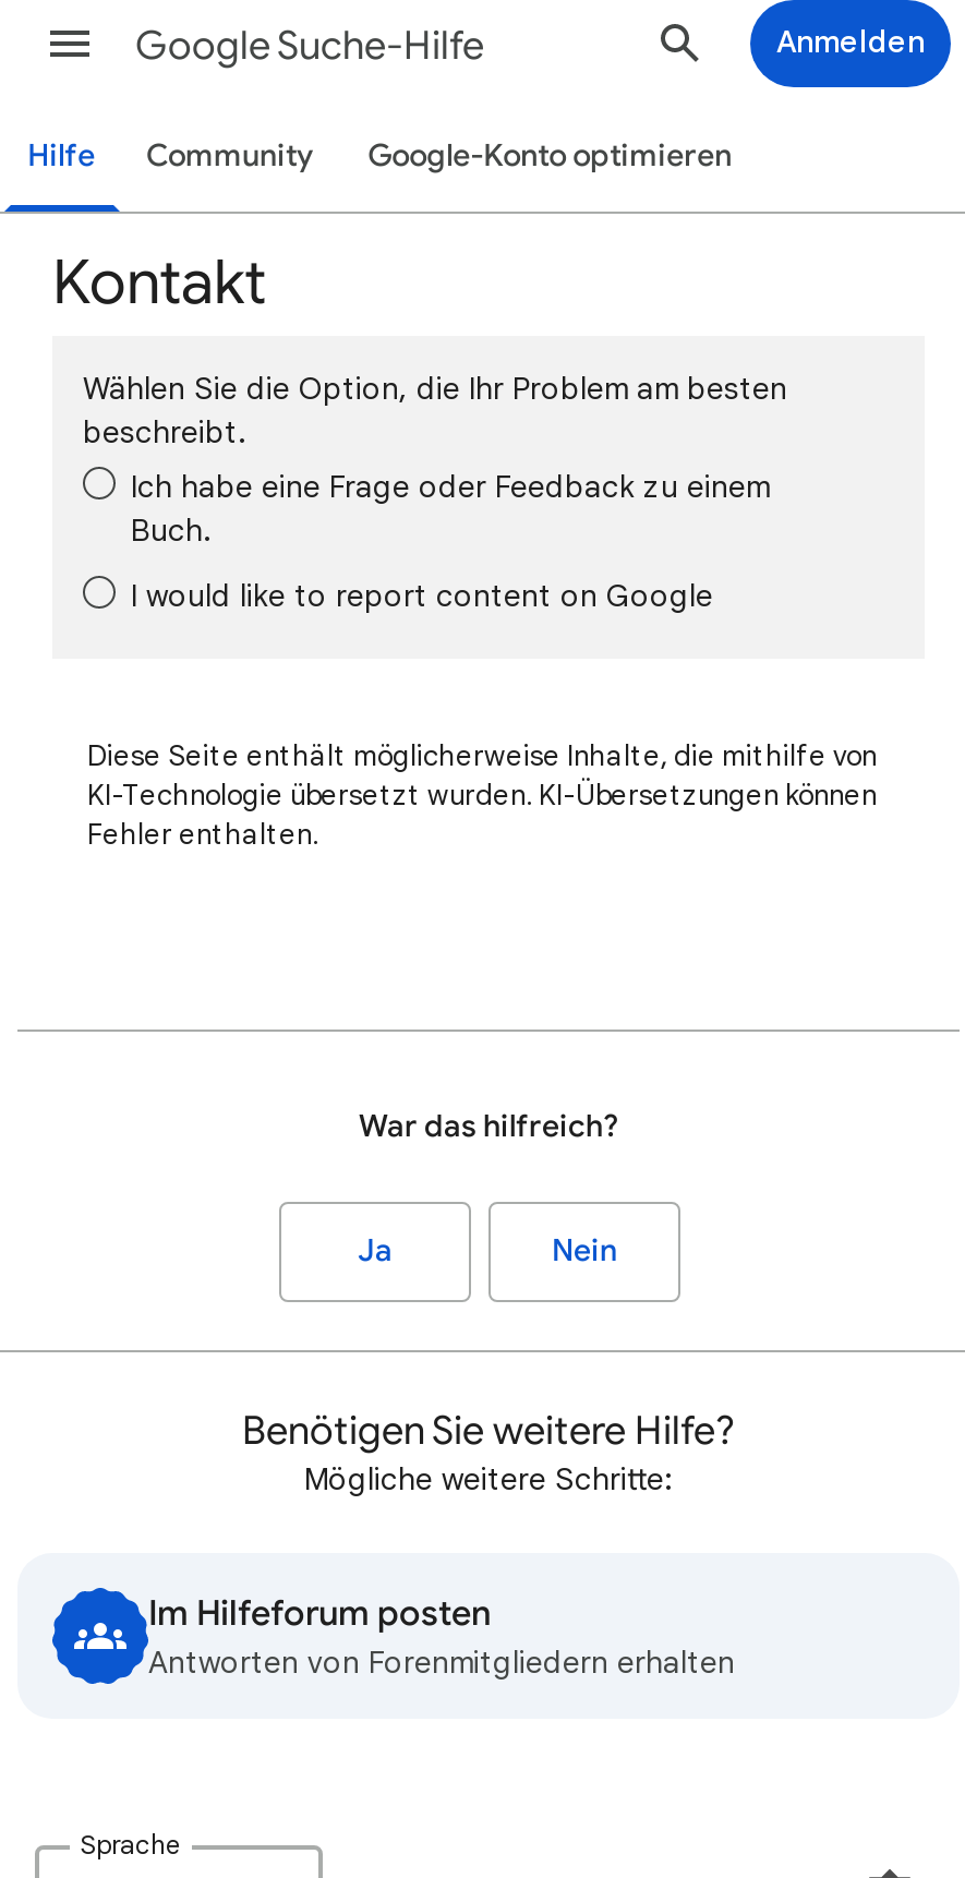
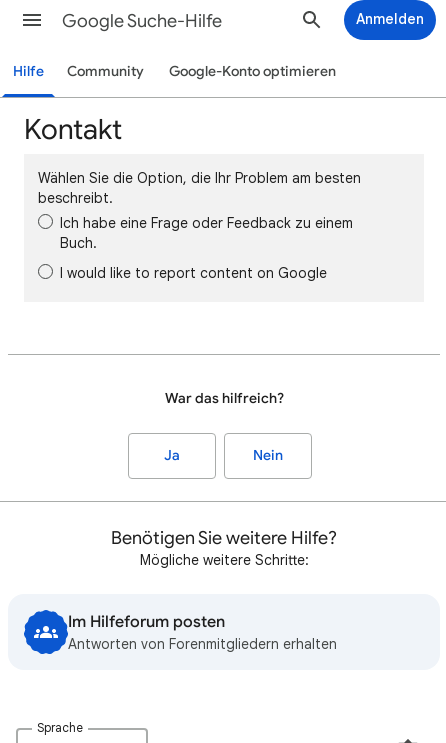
- Diese Seite enthält möglicherweise Inhalte, die mithilfe von
- KI-Technologie übersetzt wurden. KI-Übersetzungen können
- Fehler enthalten.
